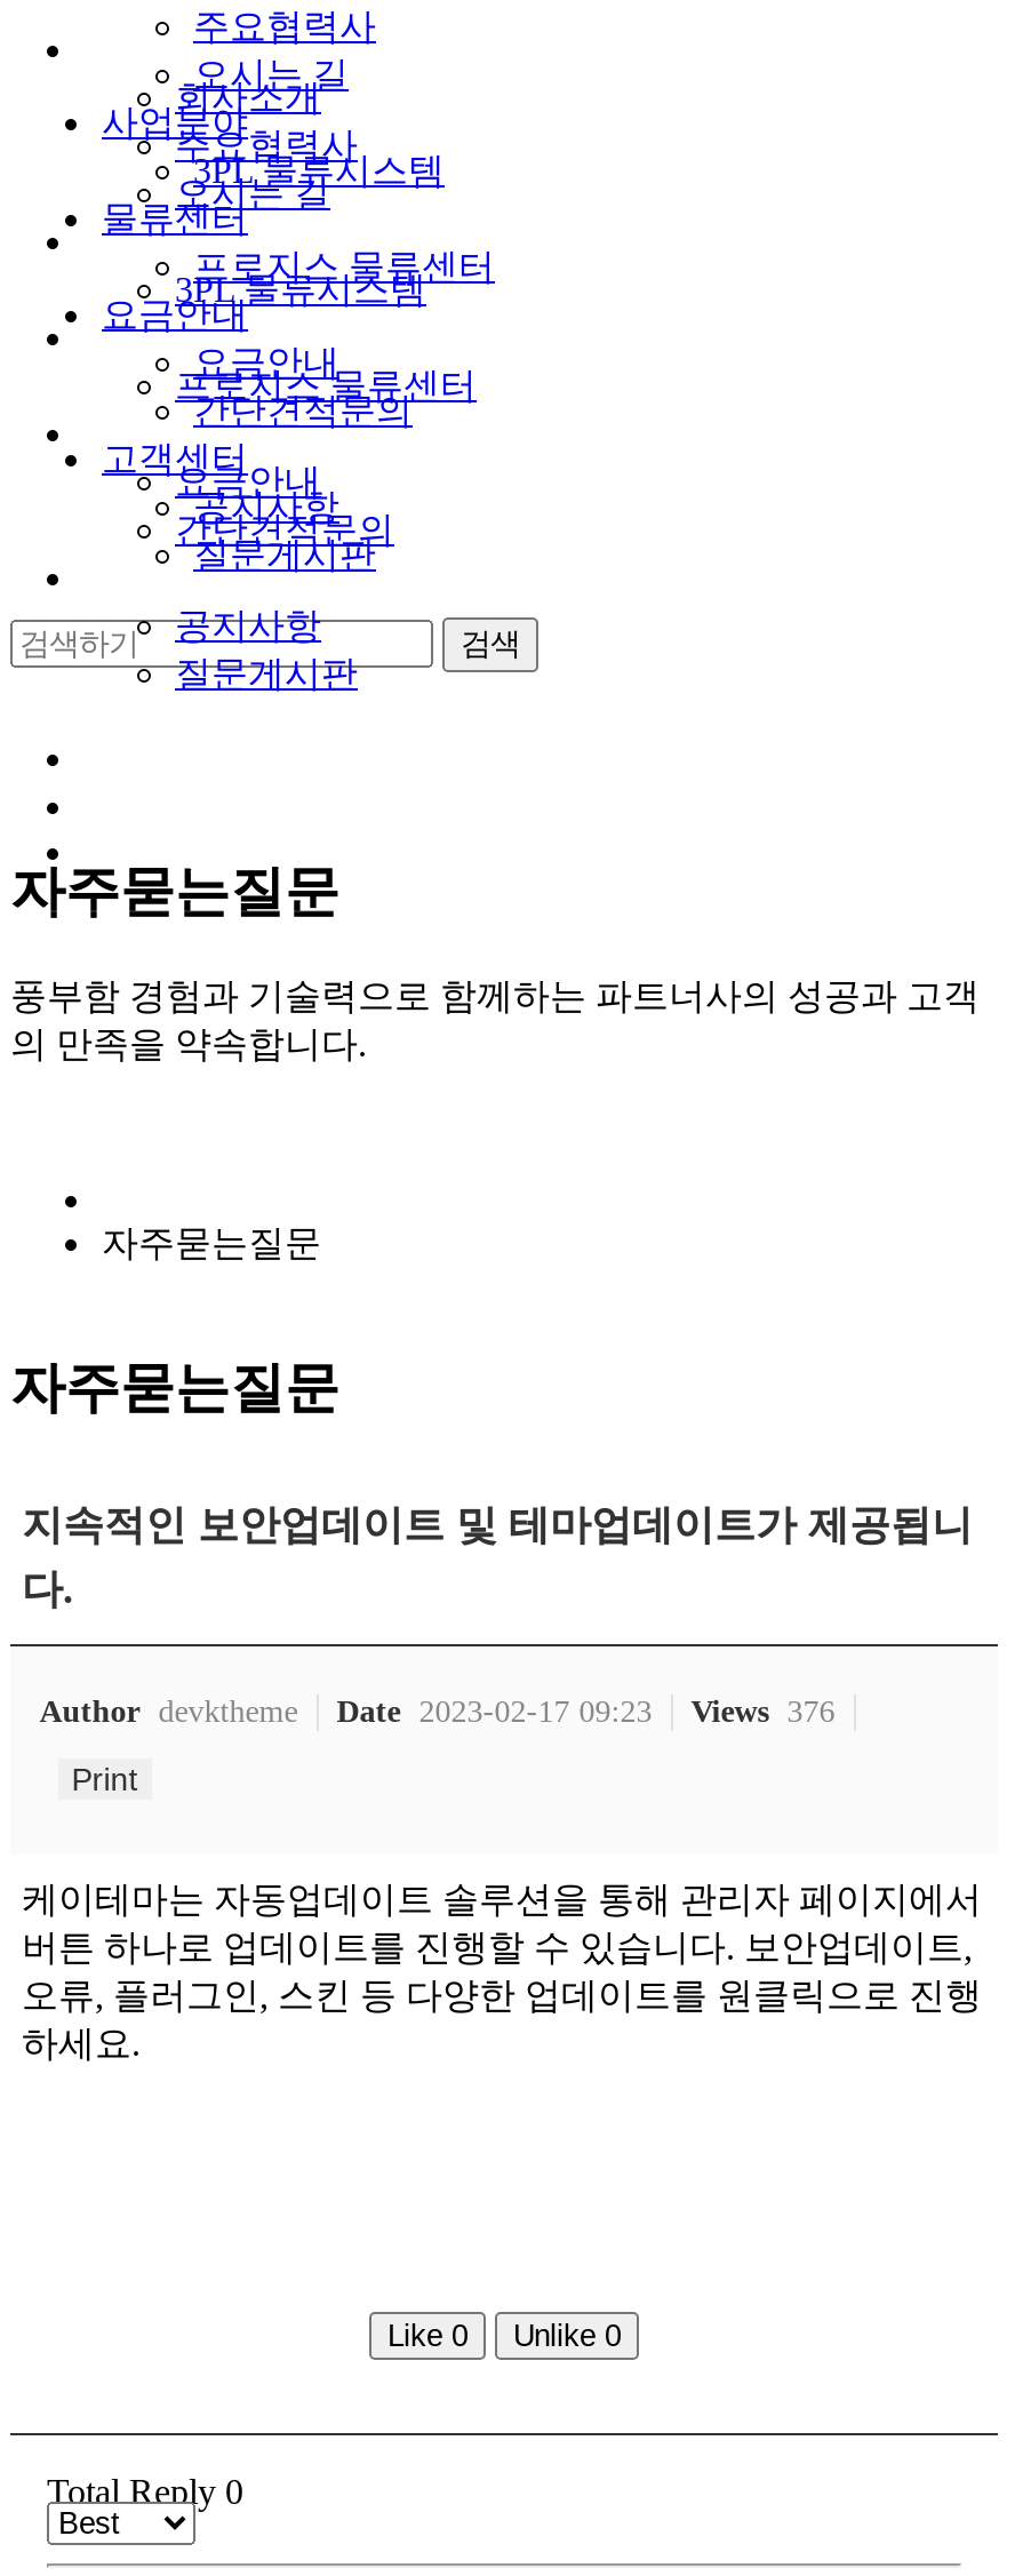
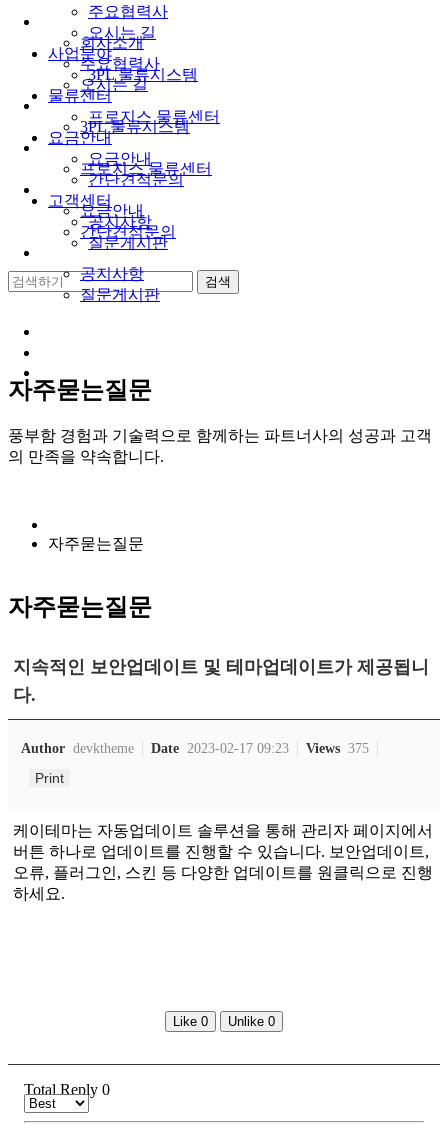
- Author devktheme Date 2023-02-17 09:23 Views 376
+ Author devktheme Date 2023-02-17 09:23 Views 375
